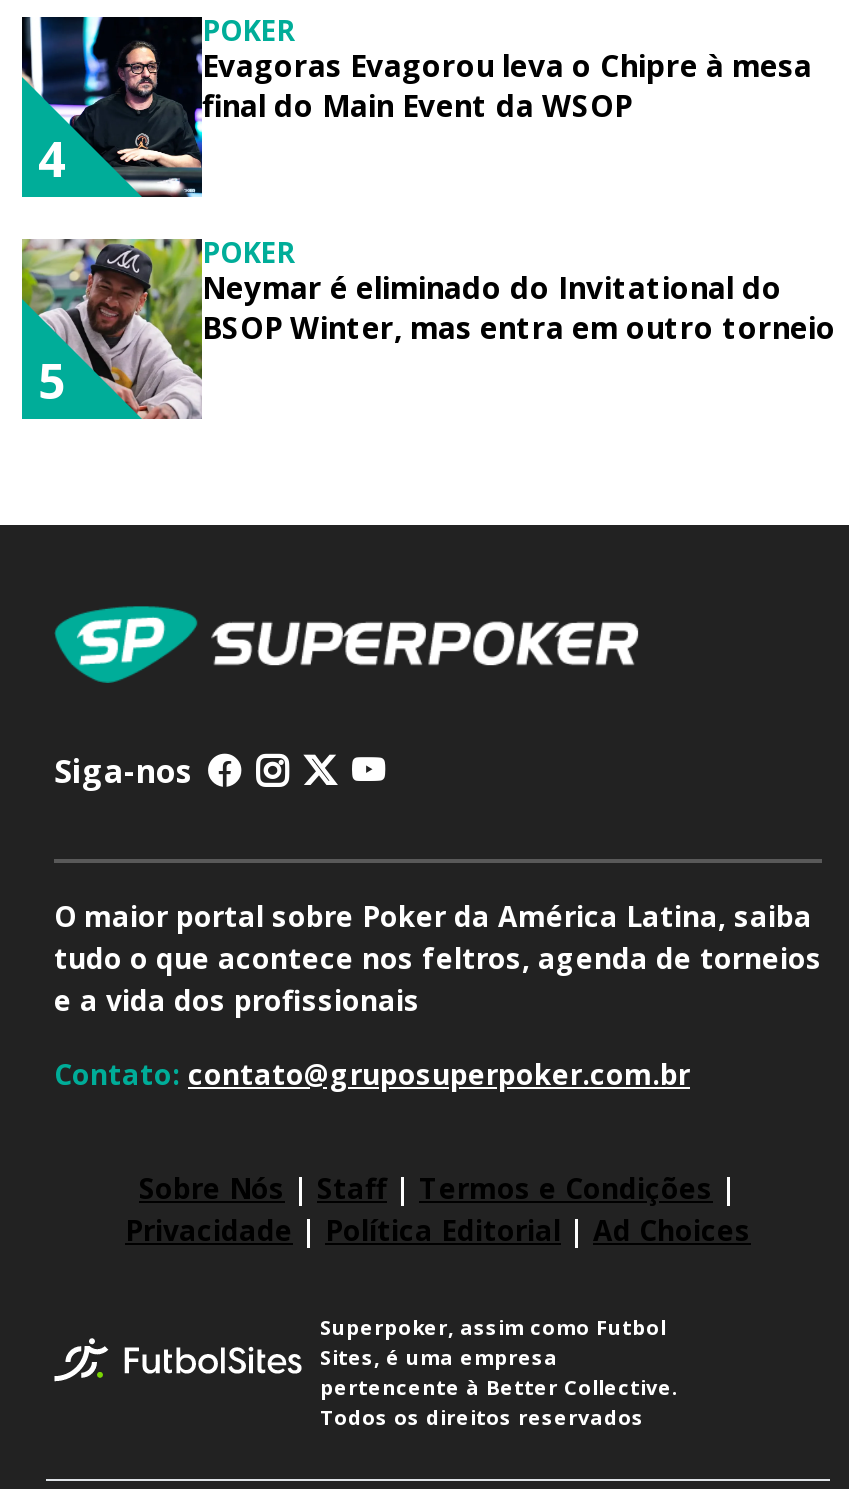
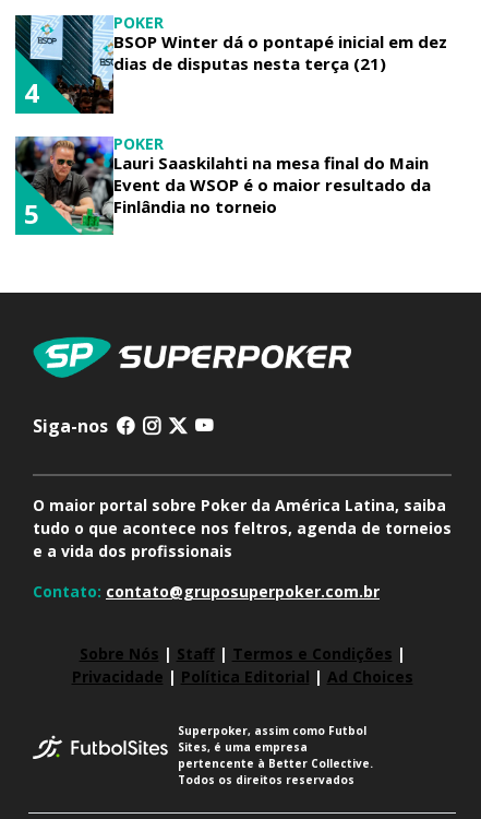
- [image]
- Evagoras Evagorou leva o Chipre à mesa
- final do Main Event da WSOP
+ [image]
+ BSOP Winter dá o pontapé inicial em dez
+ dias de disputas nesta terça (21)

- [image]
- Neymar é eliminado do Invitational do
- BSOP Winter, mas entra em outro torneio
+ [image]
+ Lauri Saaskilahti na mesa final do Main
+ Event da WSOP é o maior resultado da
+ Finlândia no torneio
